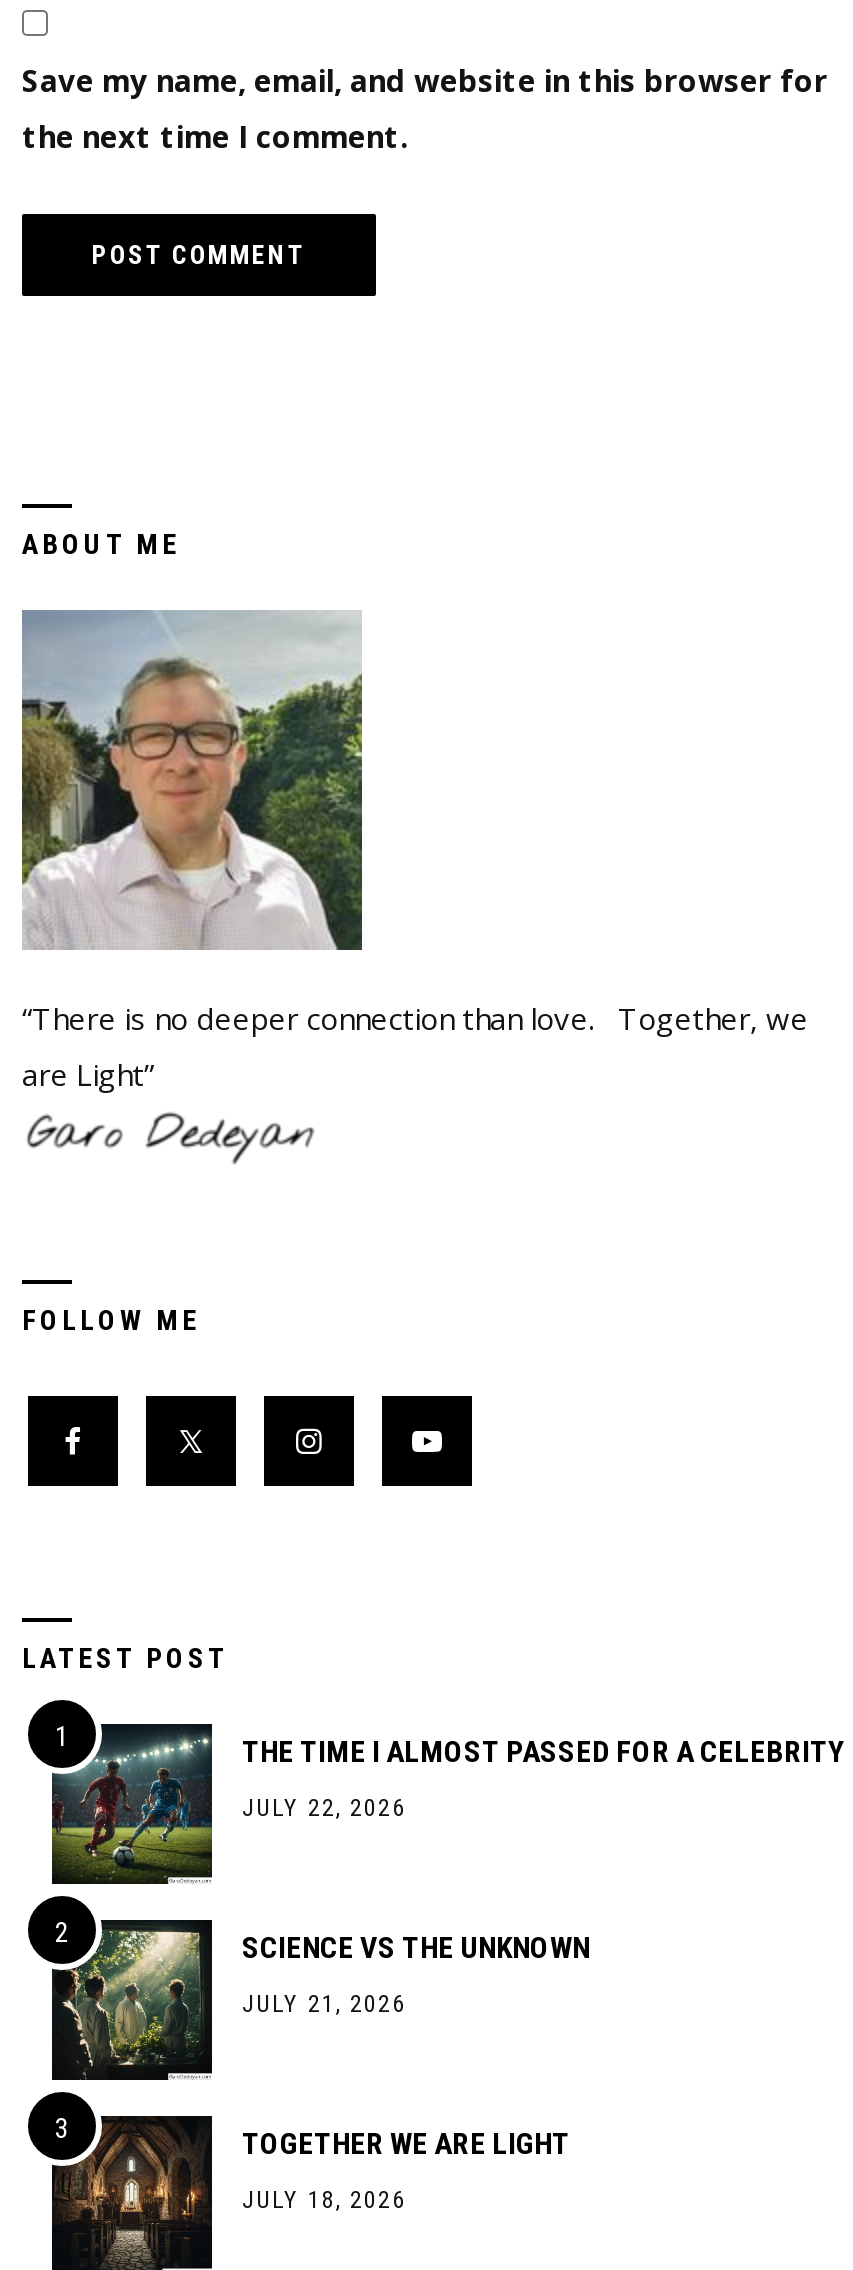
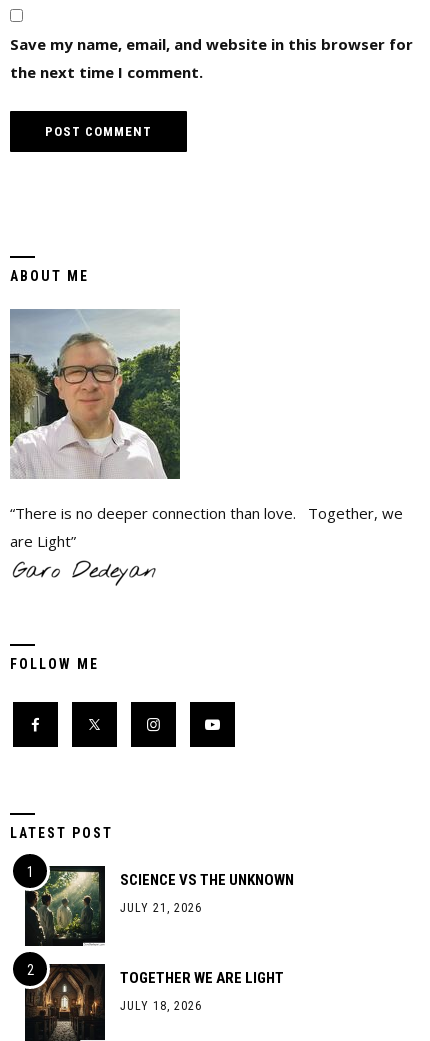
- [image]
- THE TIME I ALMOST PASSED FOR A CELEBRITY
- JULY 22, 2026
